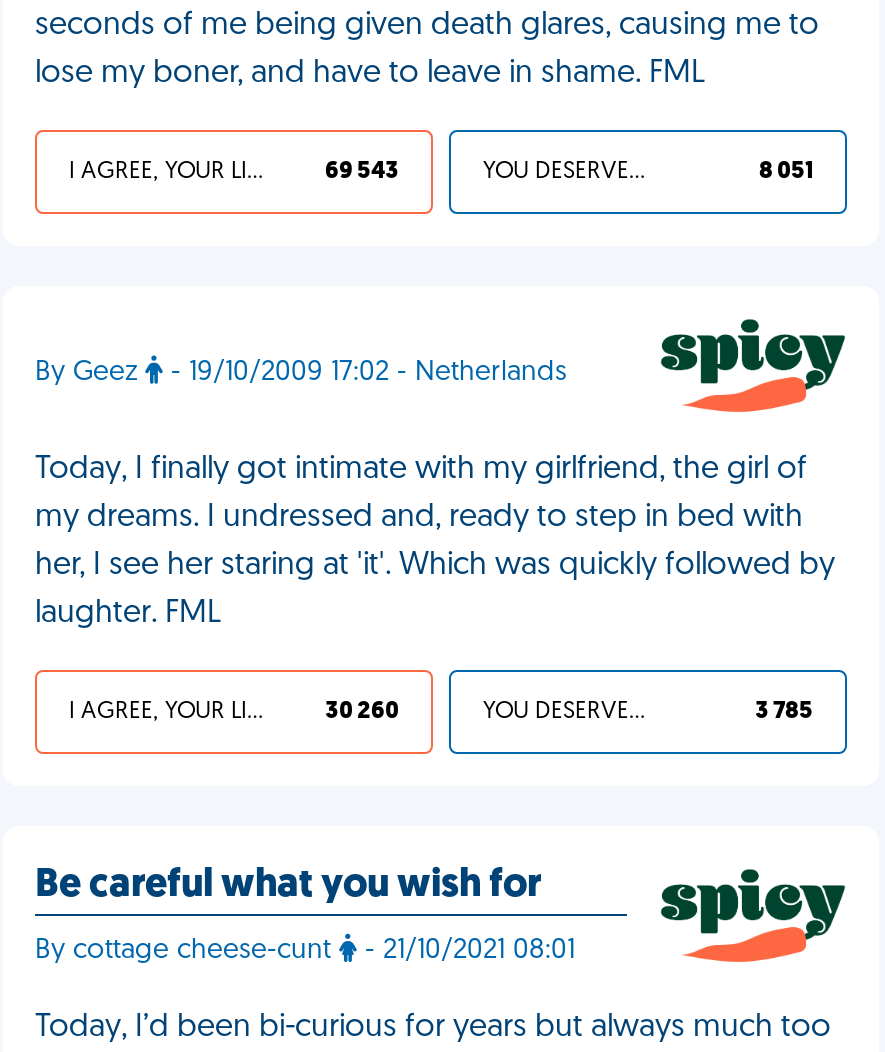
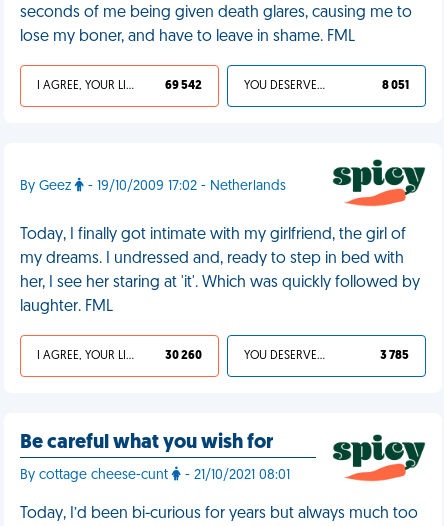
- 69 543
+ 69 542
